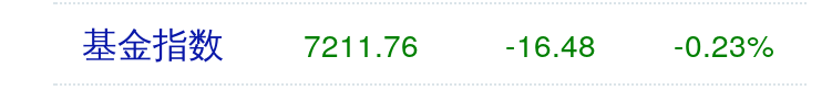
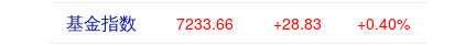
- 7211.76
+ 7233.66

- -16.48
+ +28.83

- -0.23%
+ +0.40%
